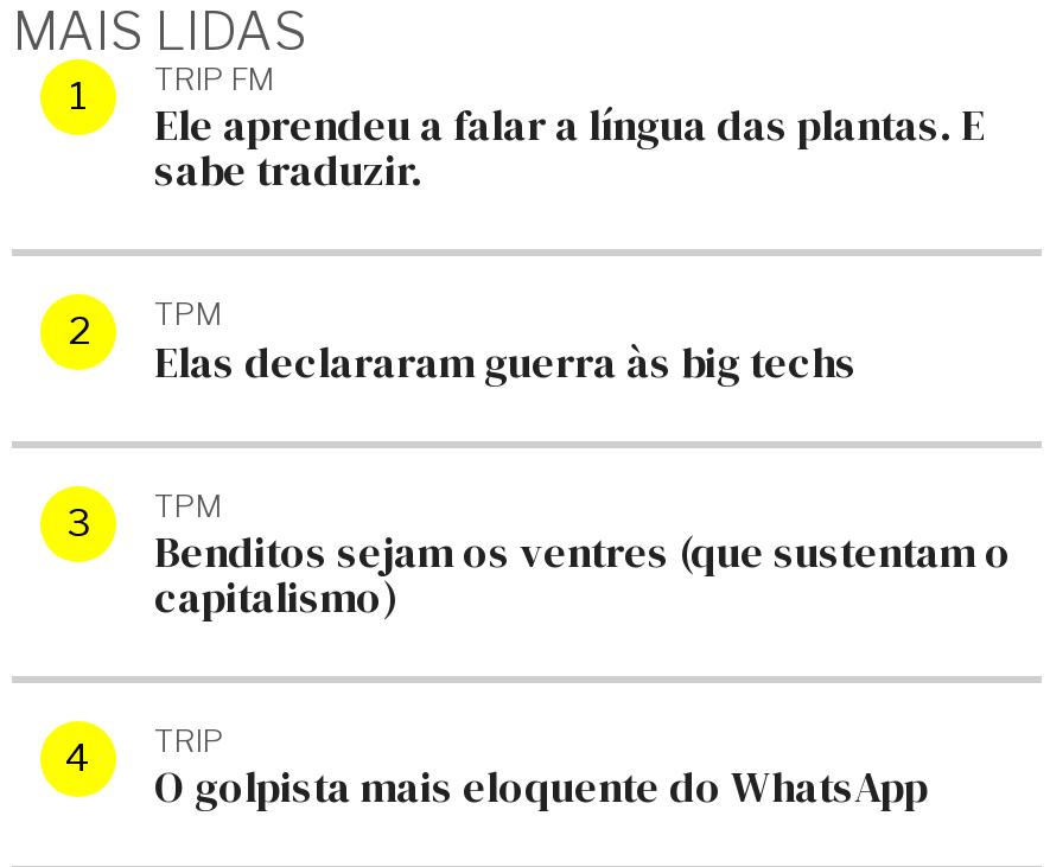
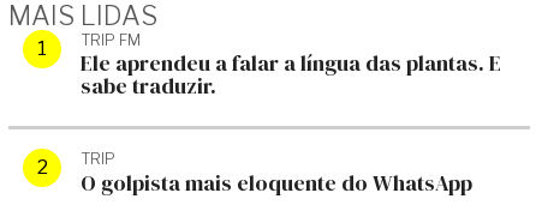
- TPM
- Elas declararam guerra às big techs
- TPM
- Benditos sejam os ventres (que sustentam o
- capitalismo)
